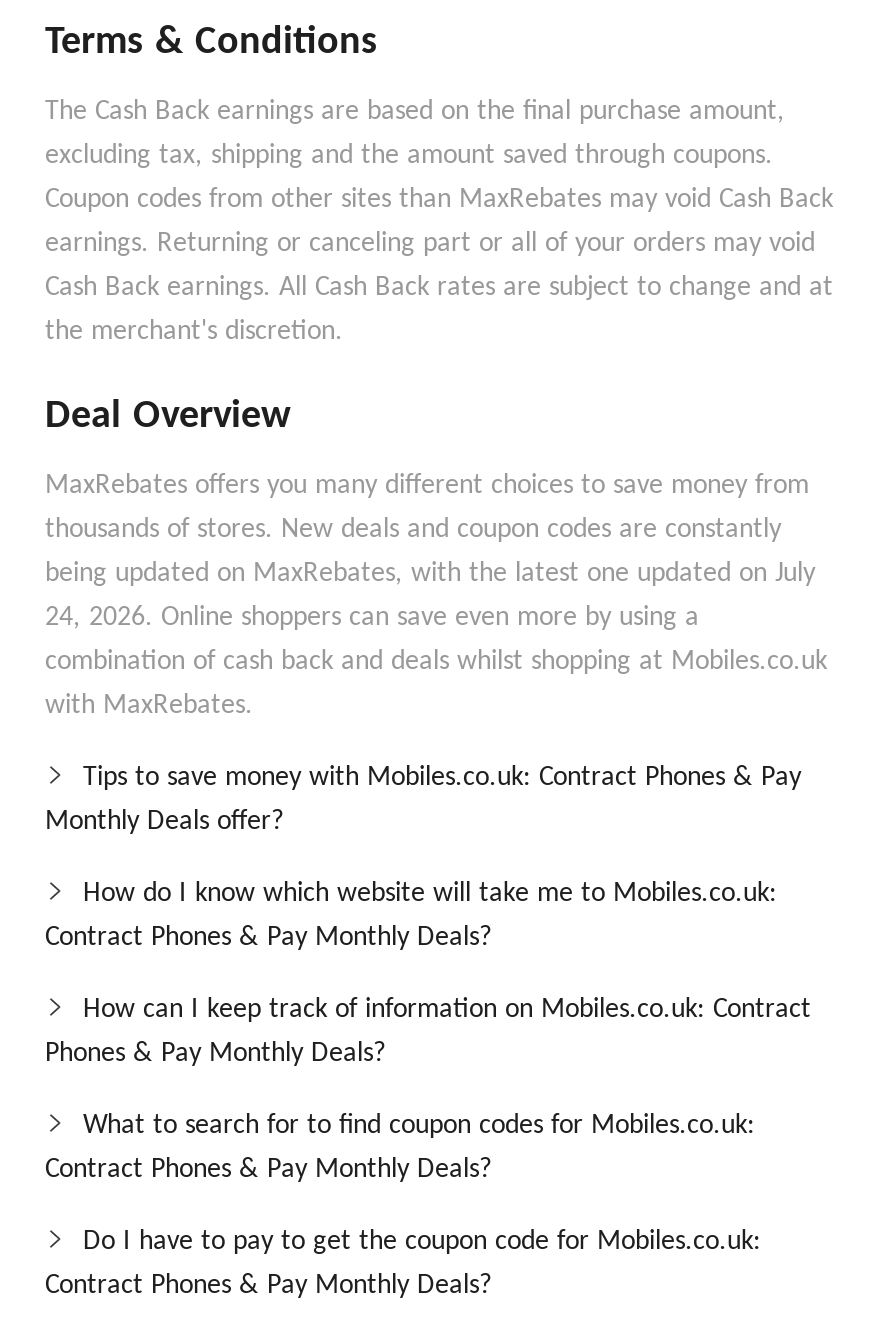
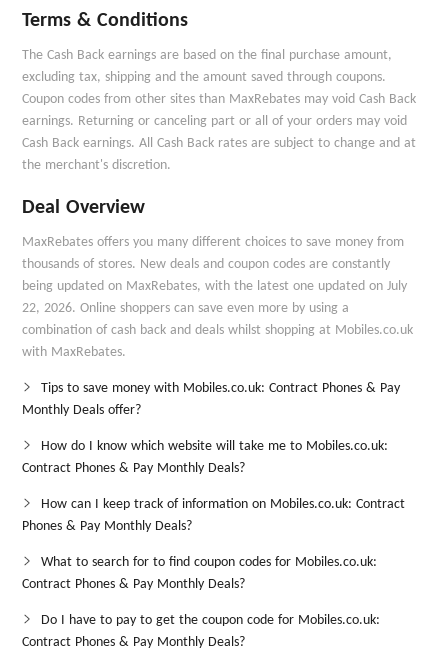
- 24, 2026. Online shoppers can save even more by using a
+ 22, 2026. Online shoppers can save even more by using a
